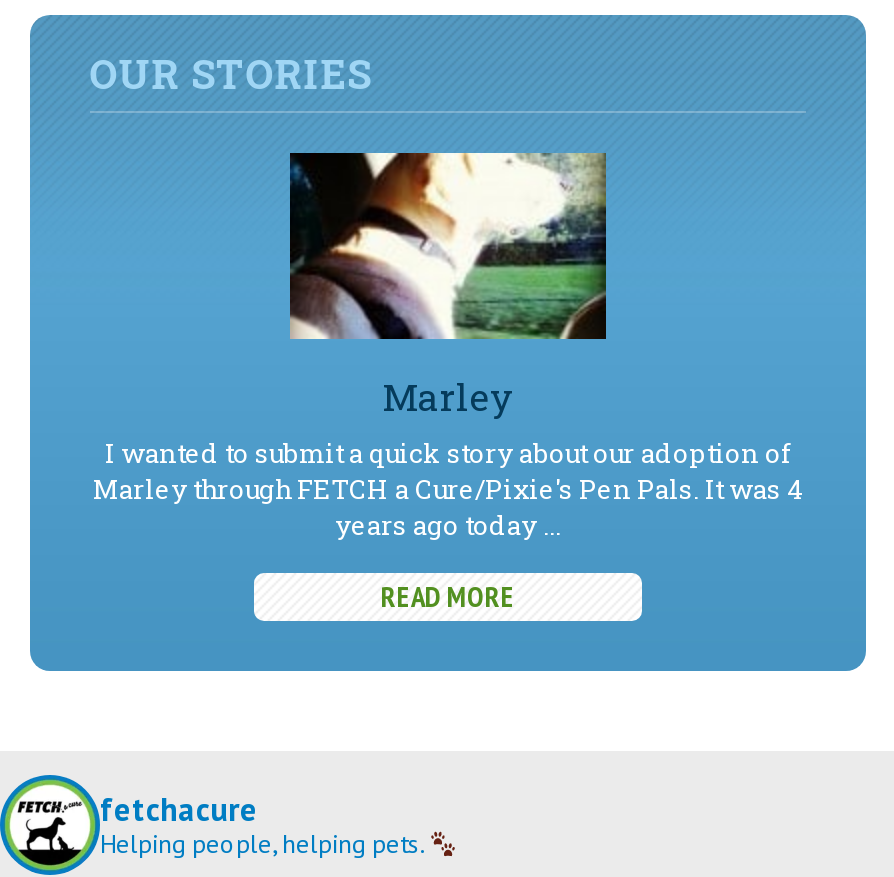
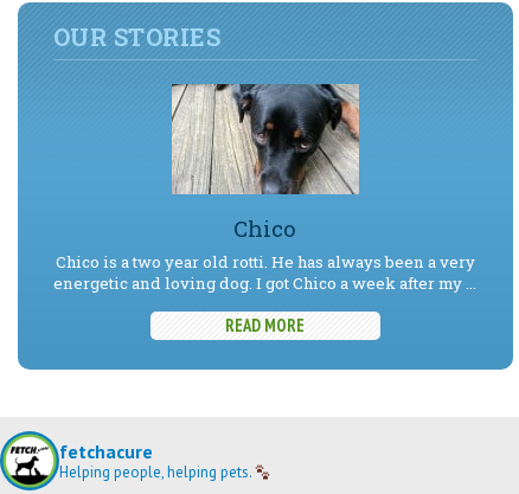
- [image]
- Marley
- I wanted to submit a quick story about our adoption of
- Marley through FETCH a Cure/Pixie's Pen Pals. It was 4
- years ago today ...
+ [image]
+ Chico
+ Chico is a two year old rotti. He has always been a very
+ energetic and loving dog. I got Chico a week after my ...
